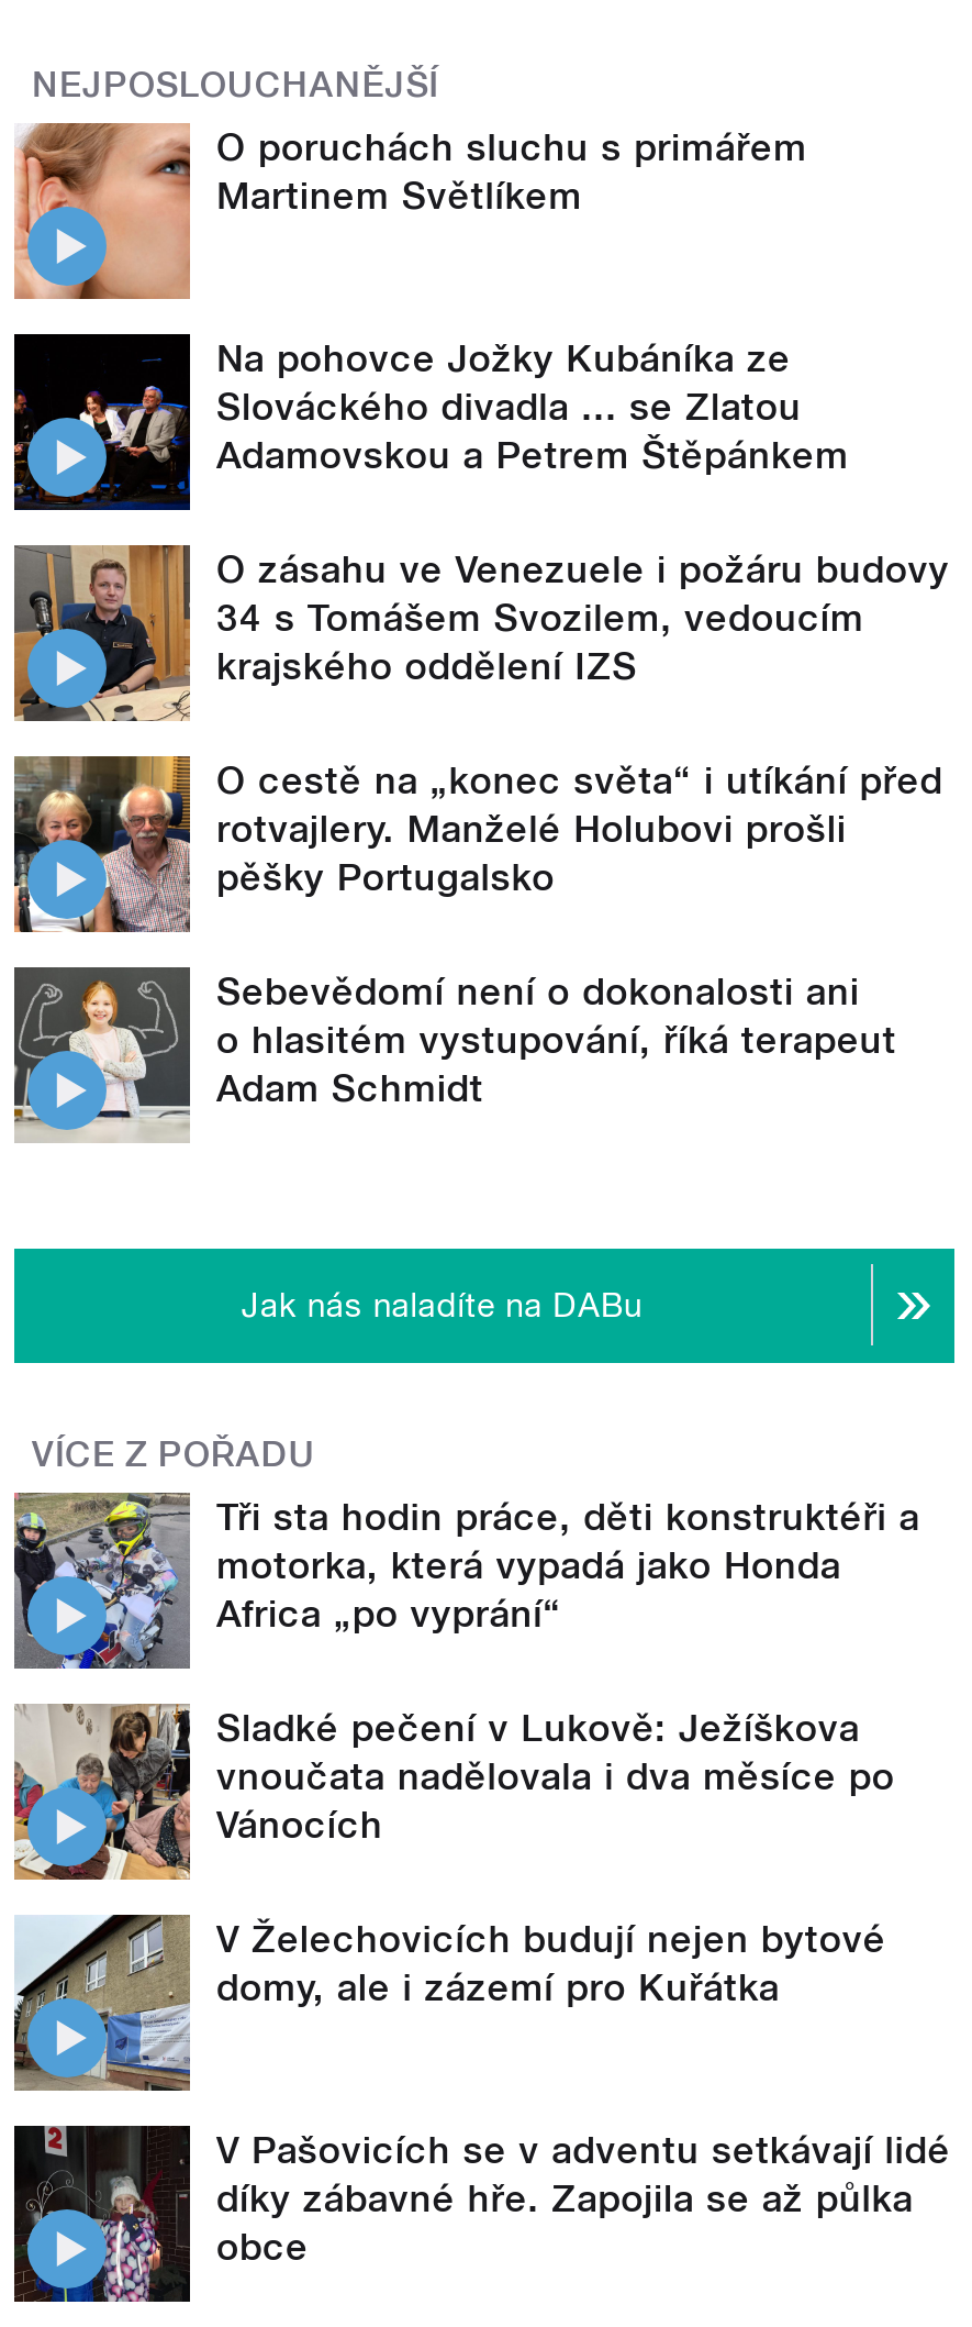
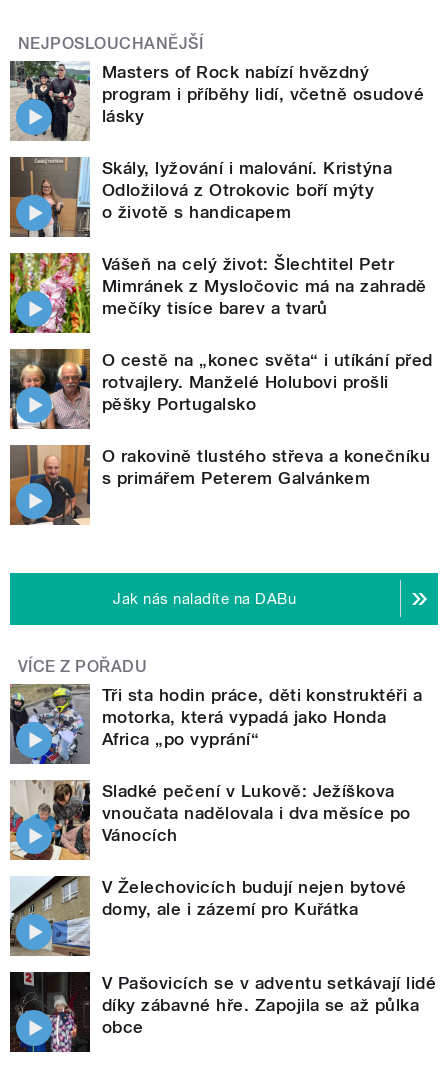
- [image]
- O poruchách sluchu s primářem
- Martinem Světlíkem
+ [image]
+ Masters of Rock nabízí hvězdný
+ program i příběhy lidí, včetně osudové
+ lásky

- [image]
- Na pohovce Jožky Kubáníka ze
- Slováckého divadla ... se Zlatou
- Adamovskou a Petrem Štěpánkem
+ [image]
+ Skály, lyžování i malování. Kristýna
+ Odložilová z Otrokovic boří mýty
+ o životě s handicapem

- [image]
- O zásahu ve Venezuele i požáru budovy
- 34 s Tomášem Svozilem, vedoucím
- krajského oddělení IZS
+ [image]
+ Vášeň na celý život: Šlechtitel Petr
+ Mimránek z Mysločovic má na zahradě
+ mečíky tisíce barev a tvarů

- [image]
- Sebevědomí není o dokonalosti ani
- o hlasitém vystupování, říká terapeut
- Adam Schmidt
+ [image]
+ O rakovině tlustého střeva a konečníku
+ s primářem Peterem Galvánkem
